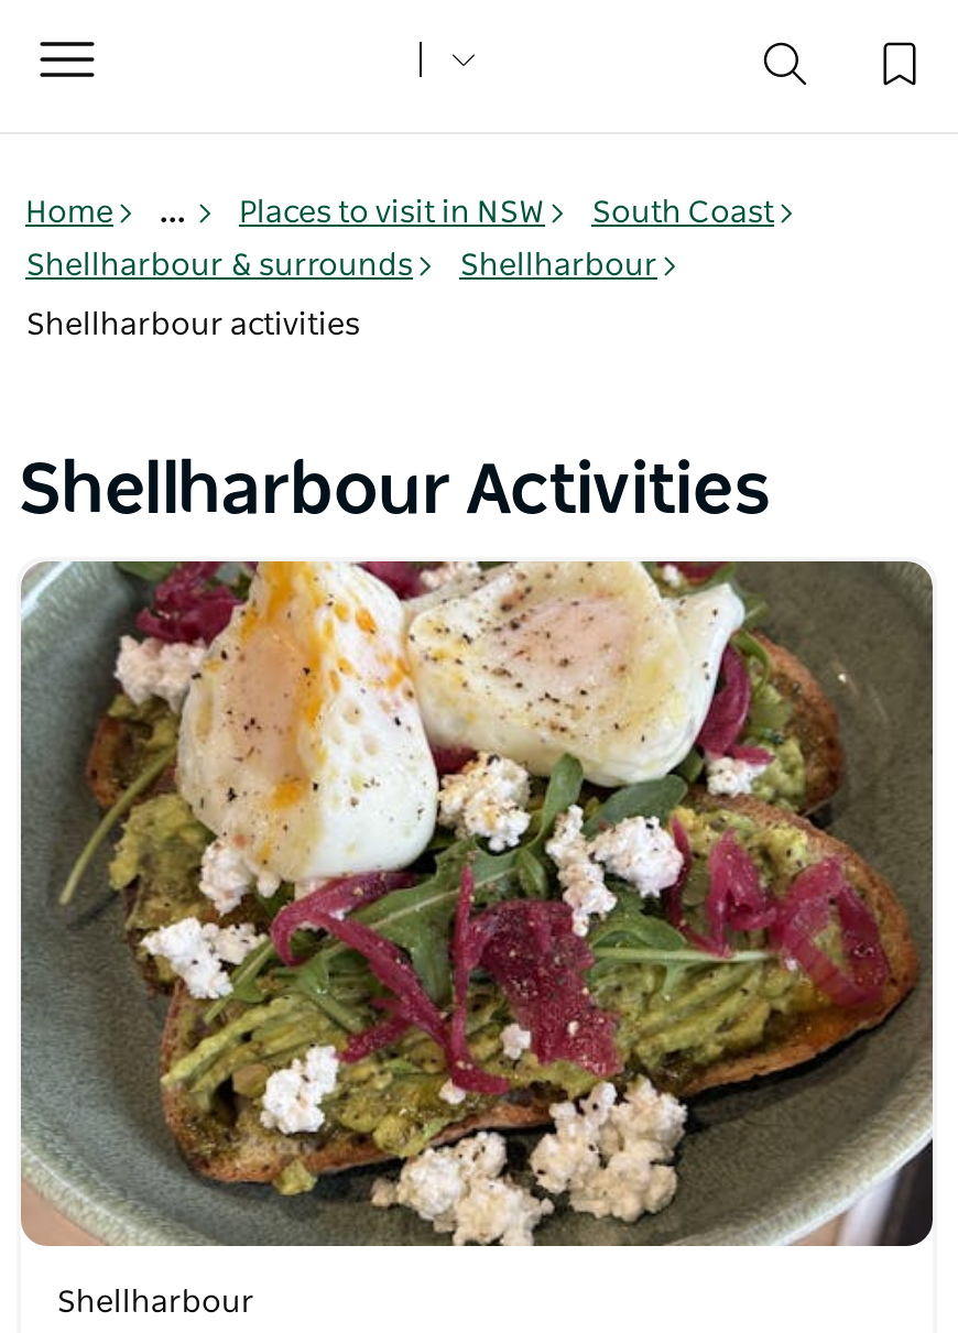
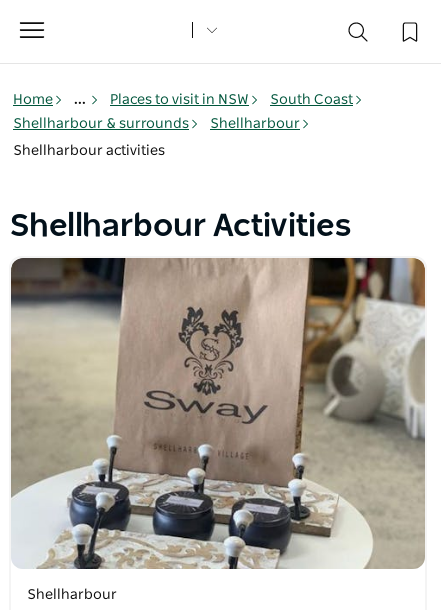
- [image]
+ [image]
